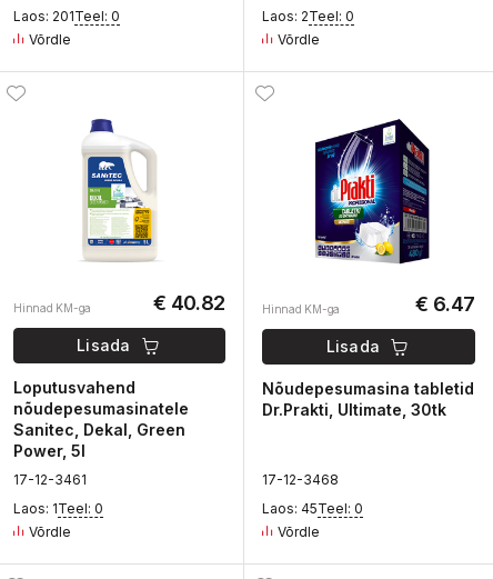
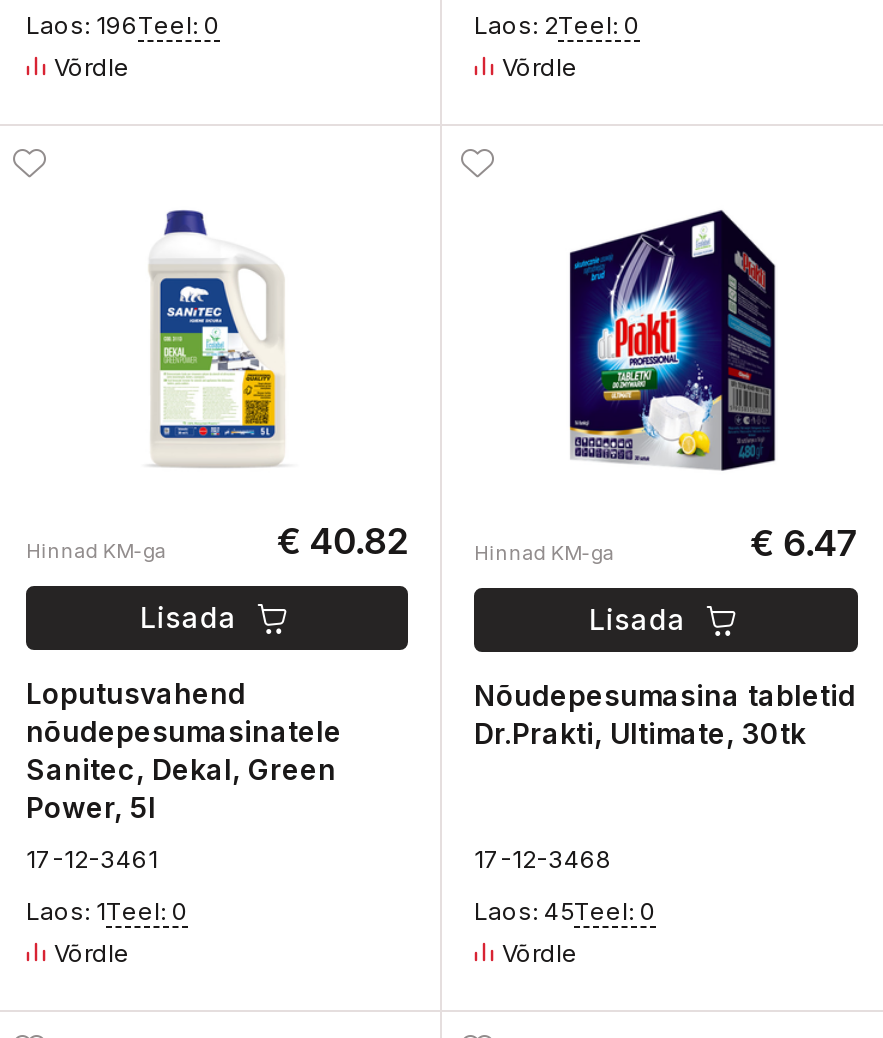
- Laos: 201Teel: 0
+ Laos: 196Teel: 0
